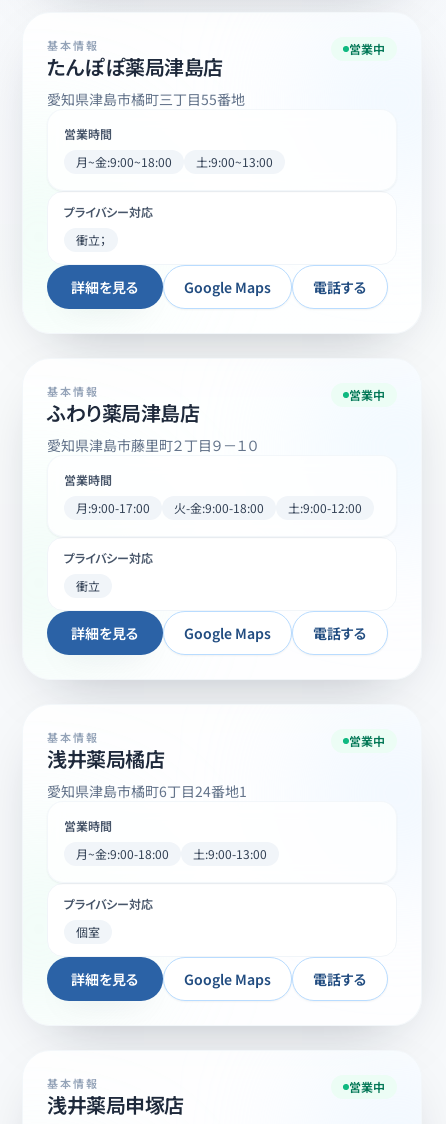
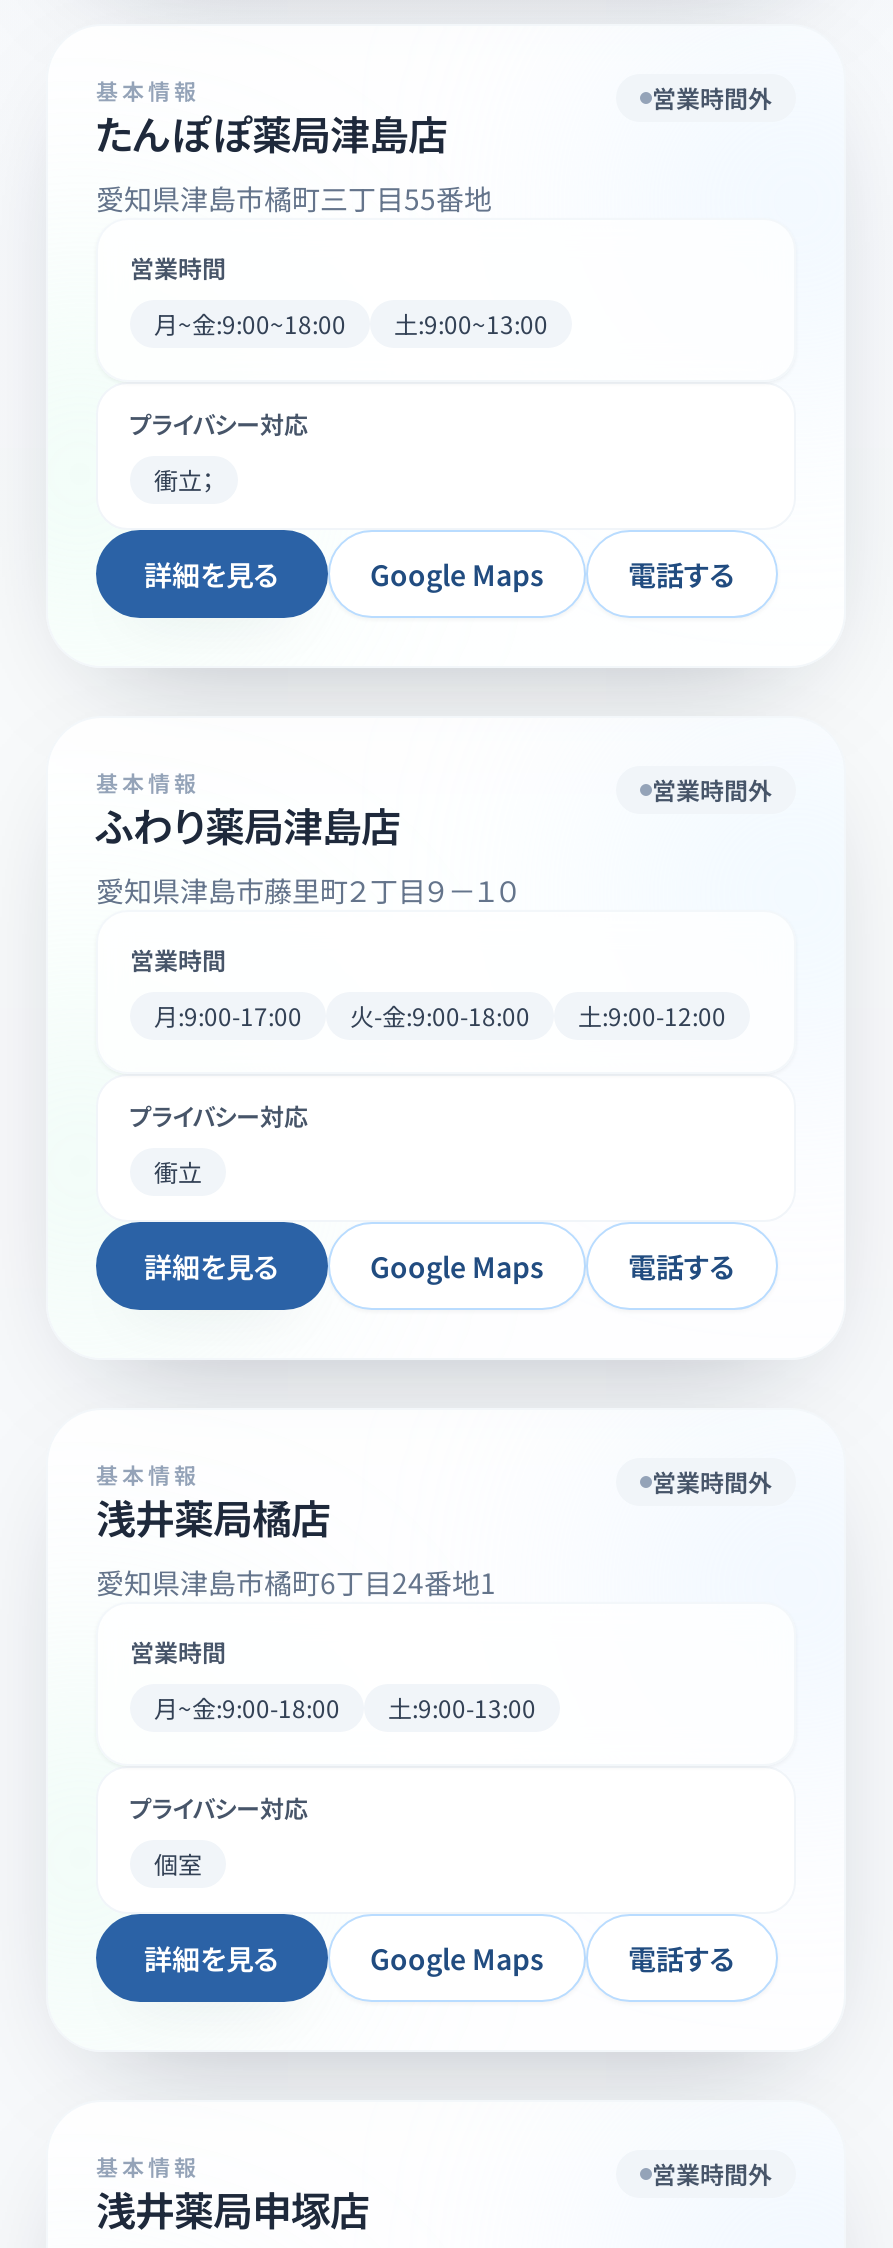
- 営業中
+ 営業時間外

- 営業中
+ 営業時間外

- 営業中
+ 営業時間外

- 営業中
+ 営業時間外
